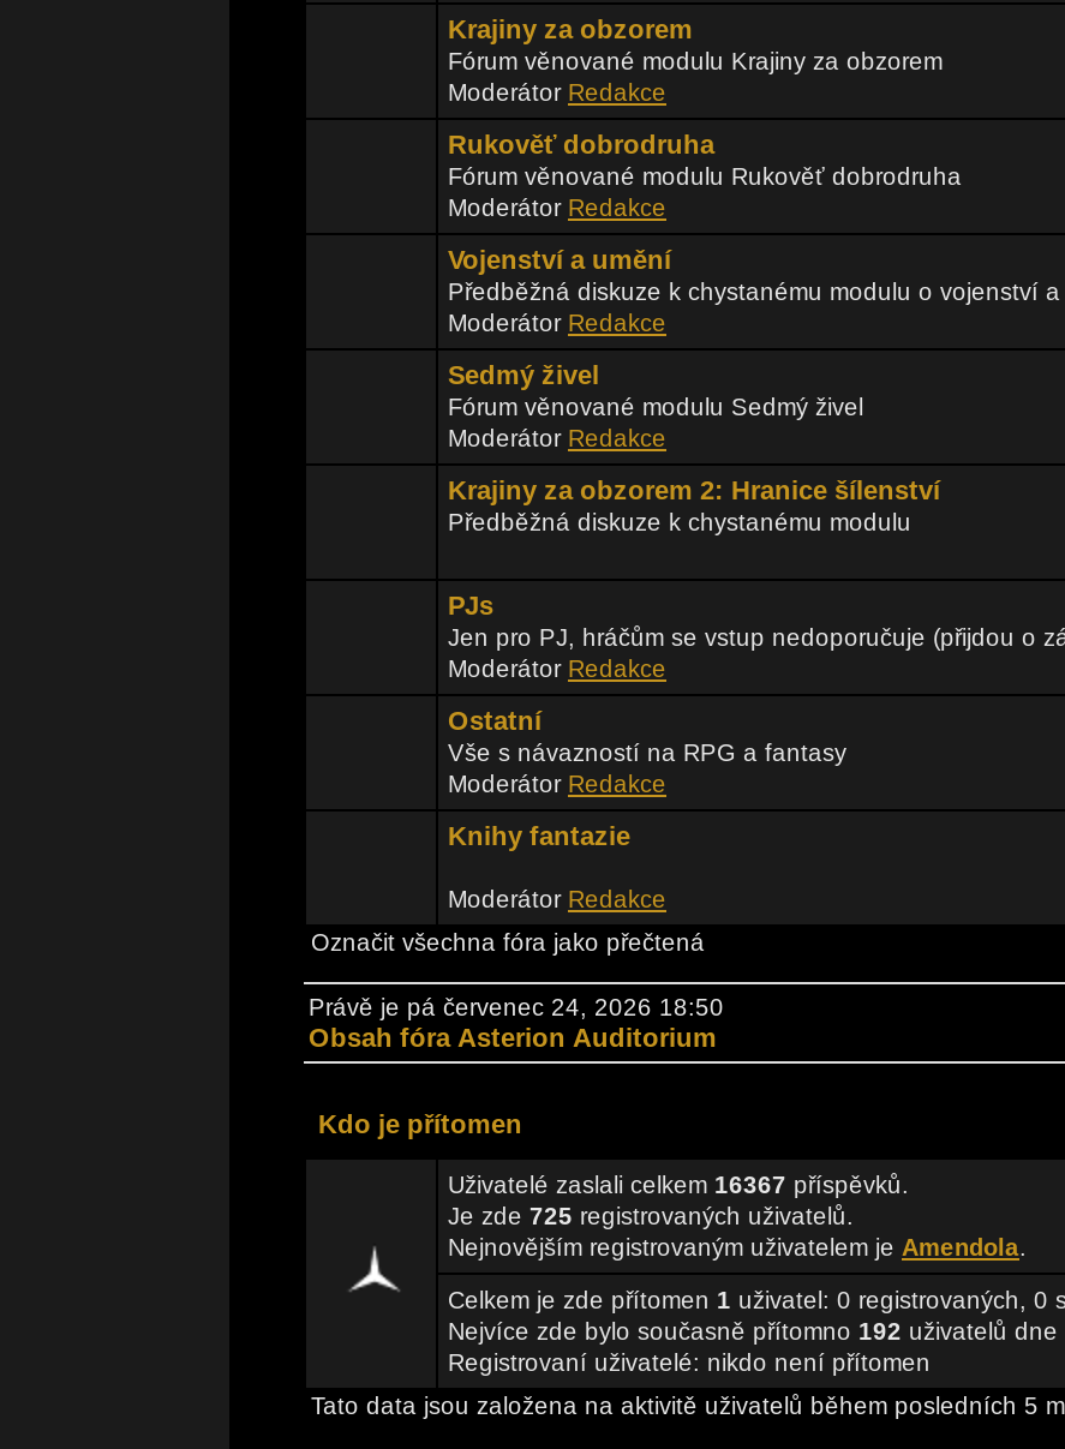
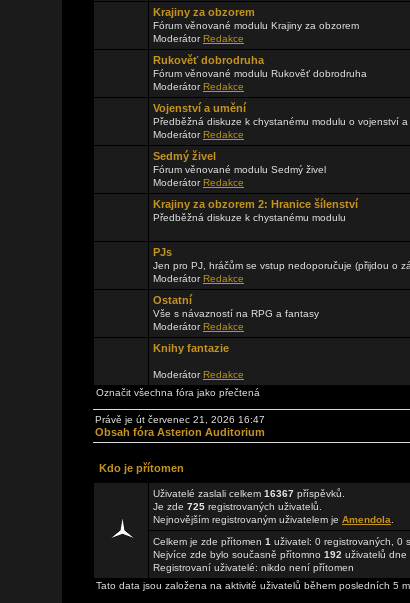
- Právě je pá červenec 24, 2026 18:50
+ Právě je út červenec 21, 2026 16:47
